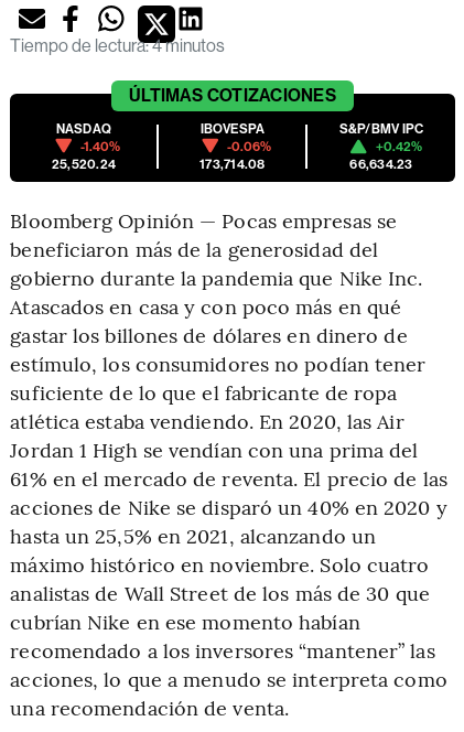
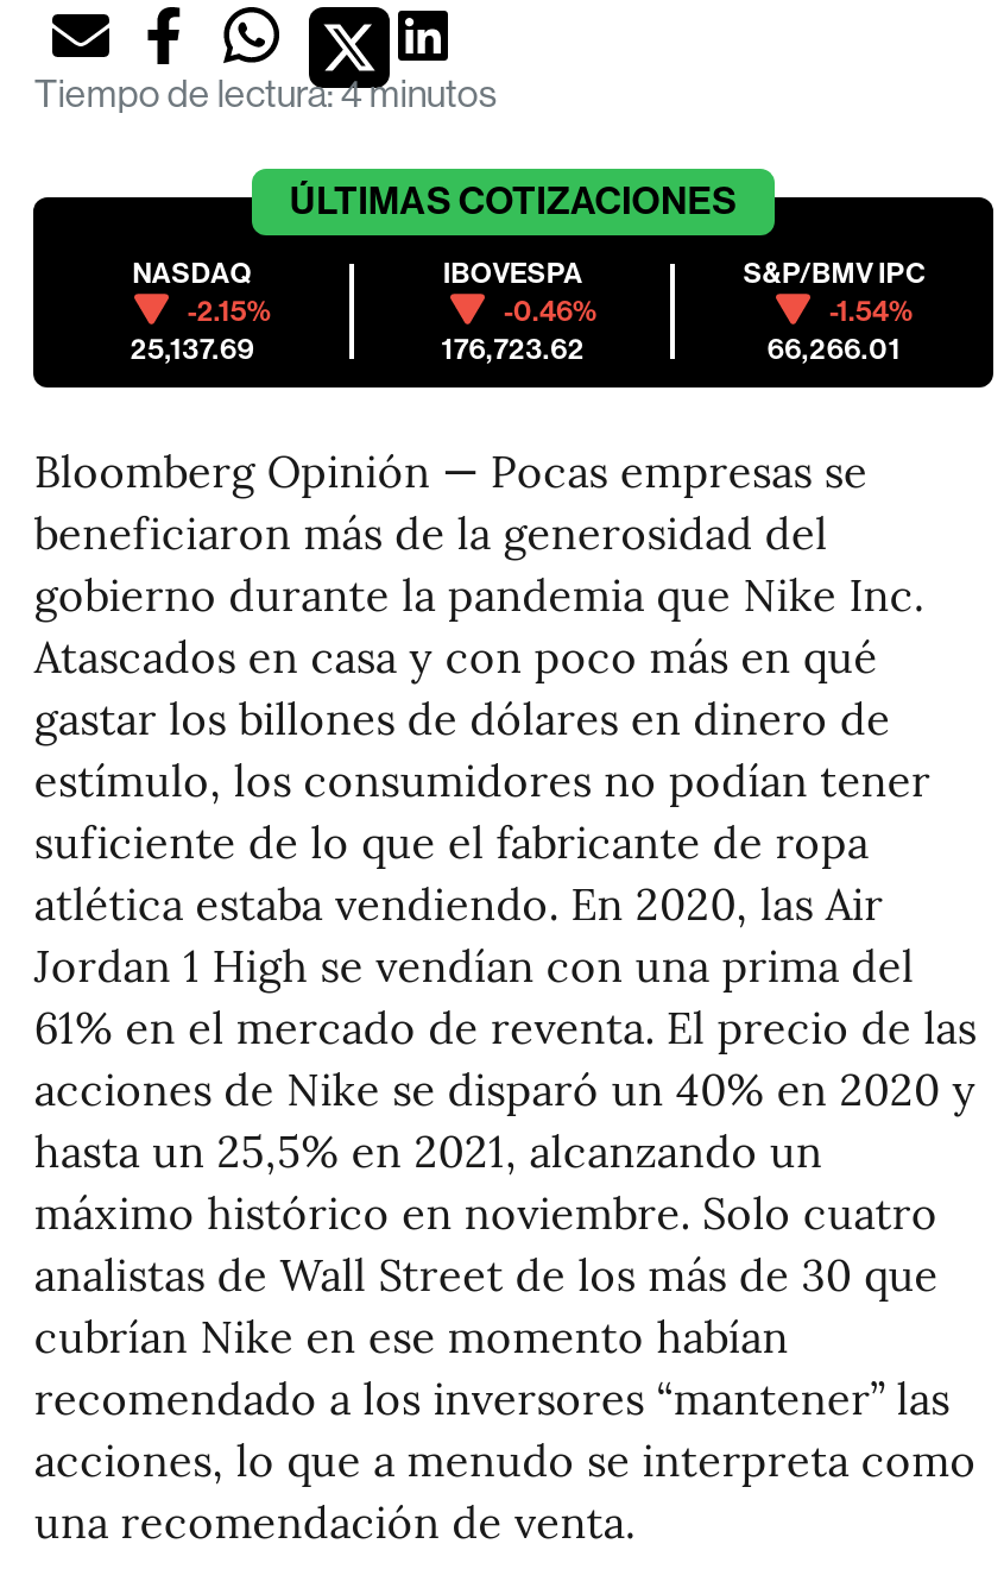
- -1.40%
+ -2.15%

- -0.06%
+ -0.46%

- +0.42%
+ -1.54%

- 25,520.24
+ 25,137.69

- 173,714.08
+ 176,723.62

- 66,634.23
+ 66,266.01
